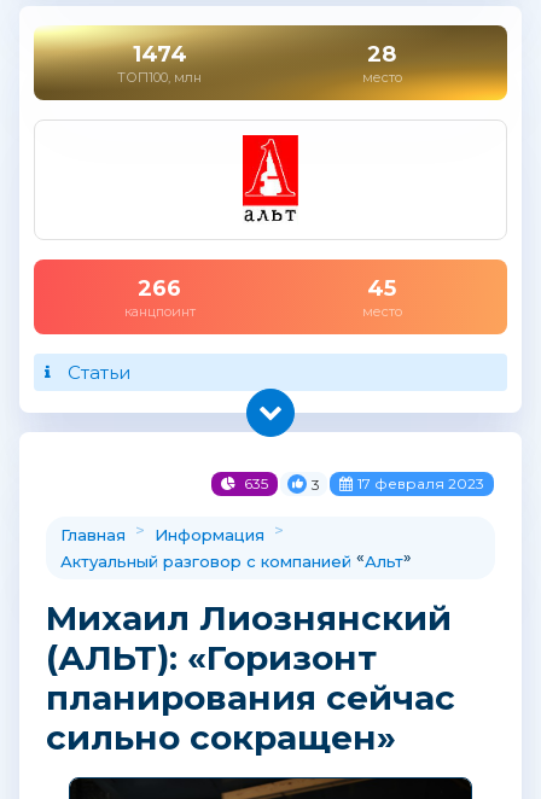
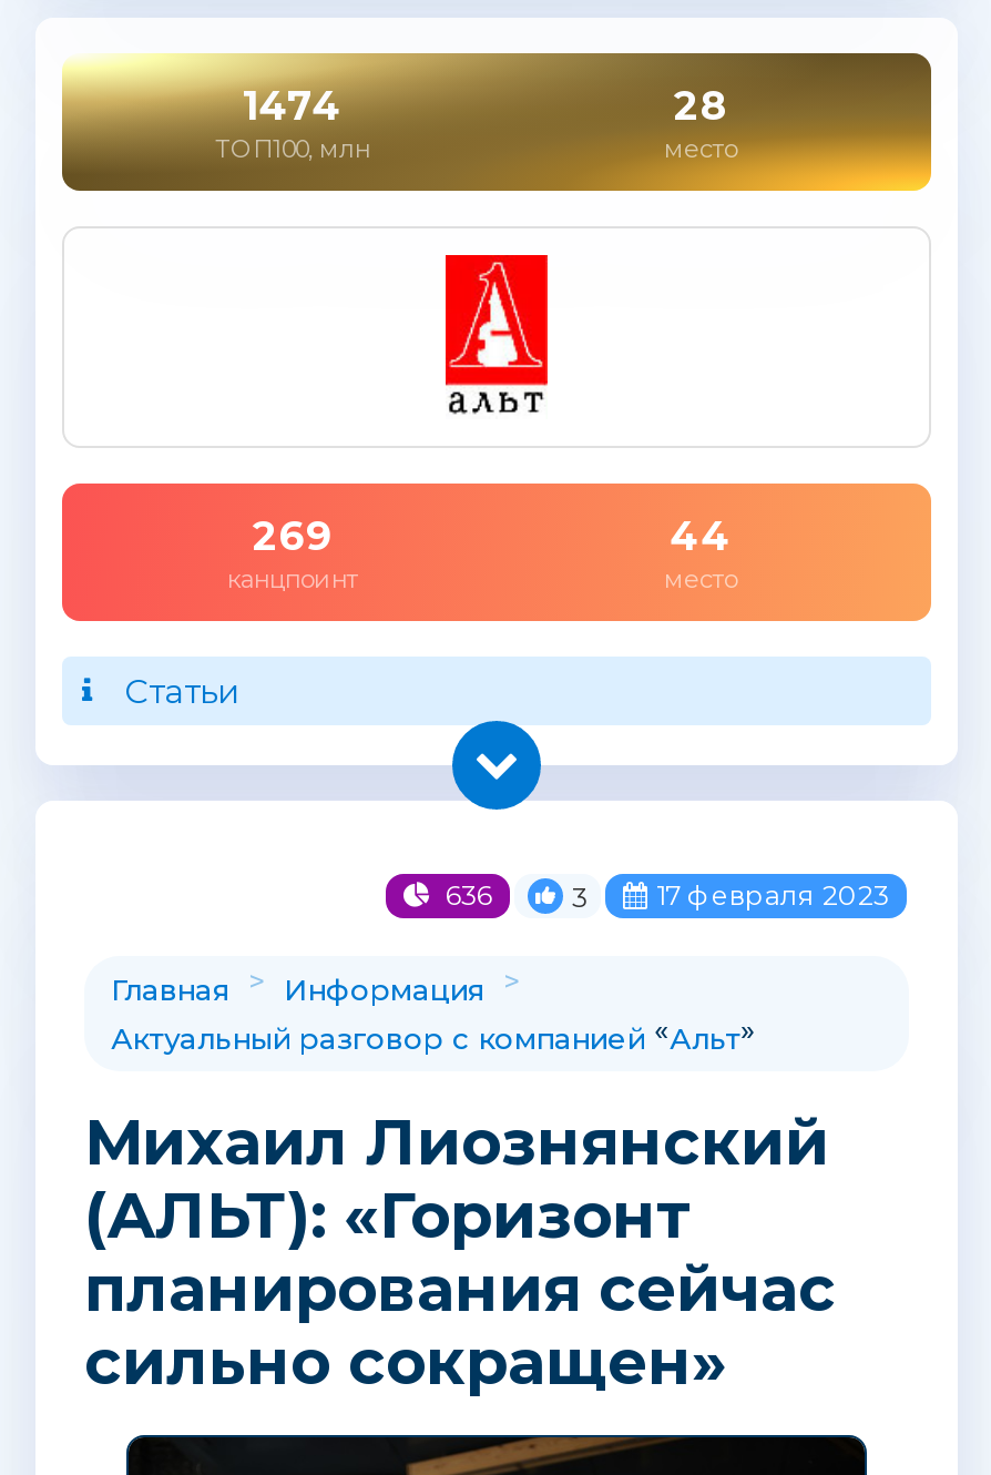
- 266
+ 269

- 45
+ 44

- 635
+ 636
